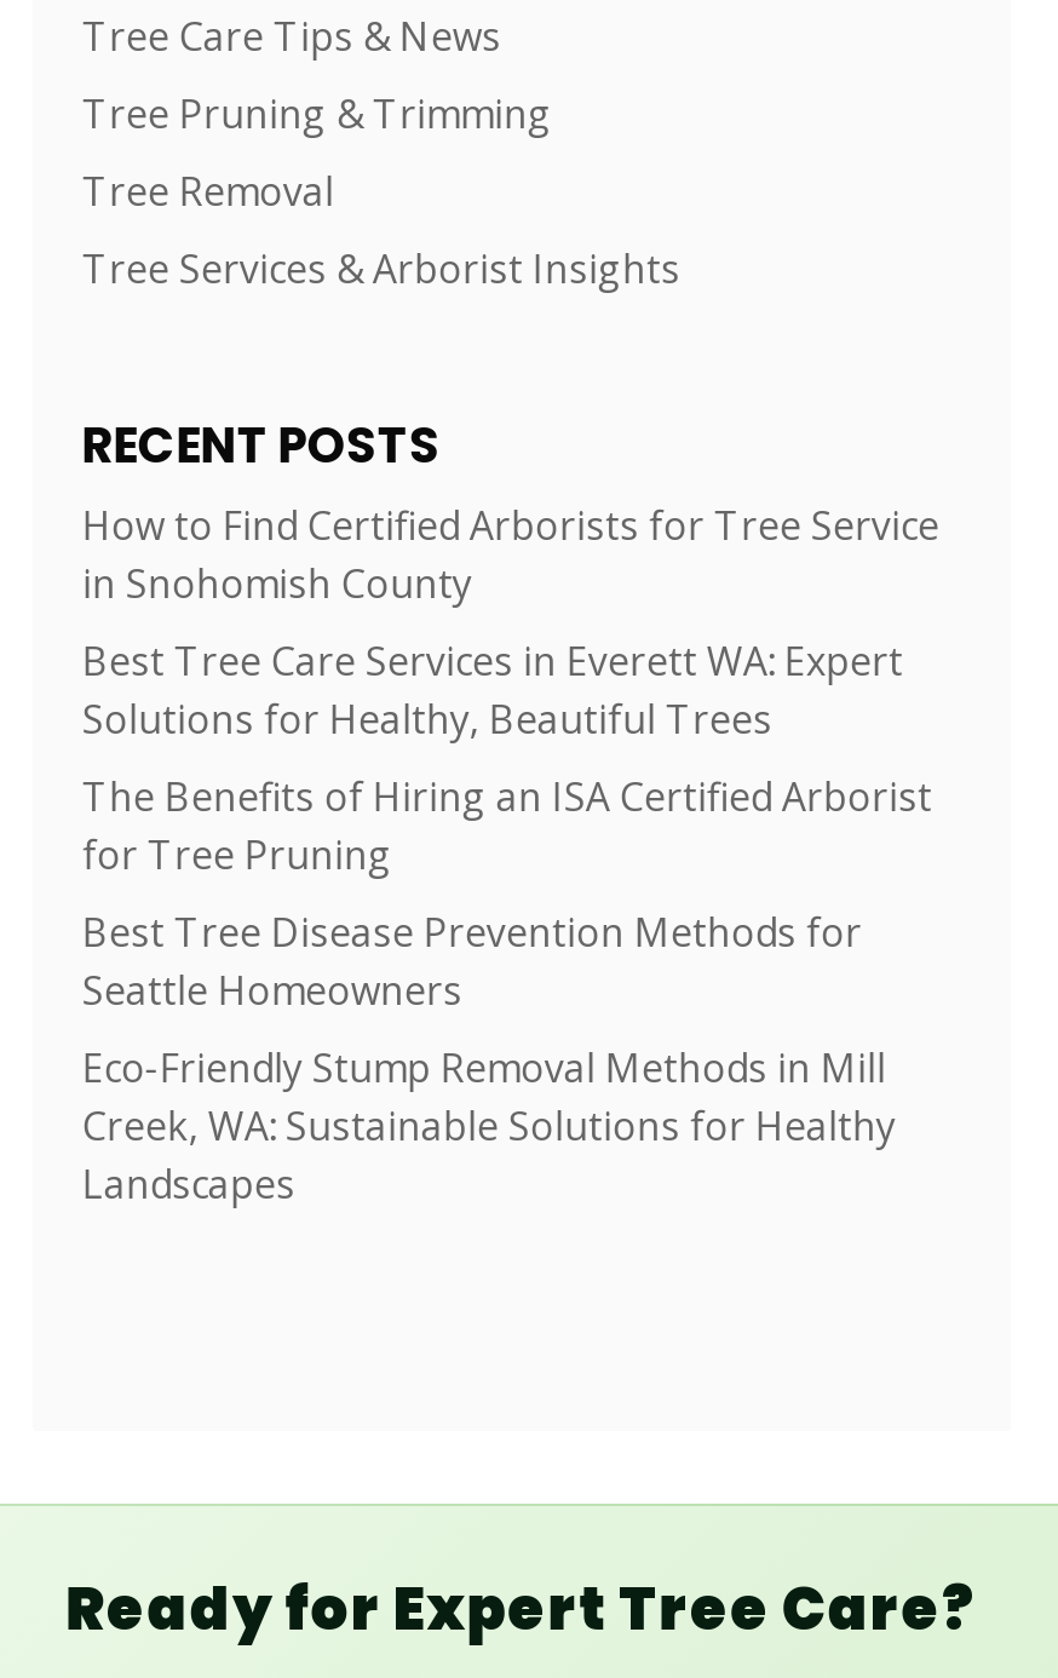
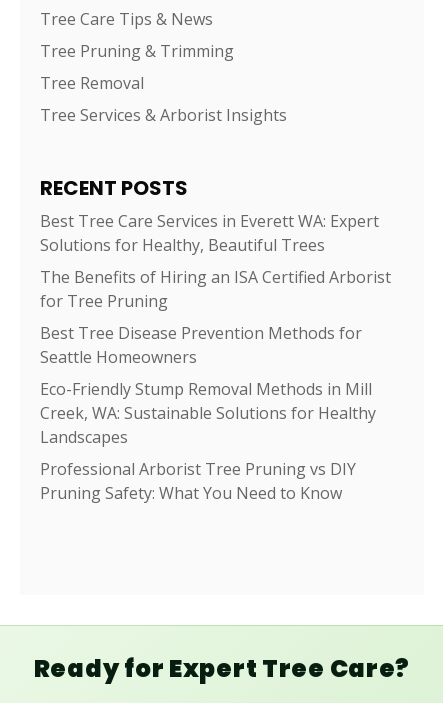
- How to Find Certified Arborists for Tree Service
- in Snohomish County

moved up: Best Tree Care Services in Everett WA: Expert | Solutions for Healthy, Beautiful Trees | The Benefits of Hiring an ISA Certified Arborist | ... | Creek, WA: Sustainable Solutions for Healthy | Landscapes

+ Professional Arborist Tree Pruning vs DIY
+ Pruning Safety: What You Need to Know
